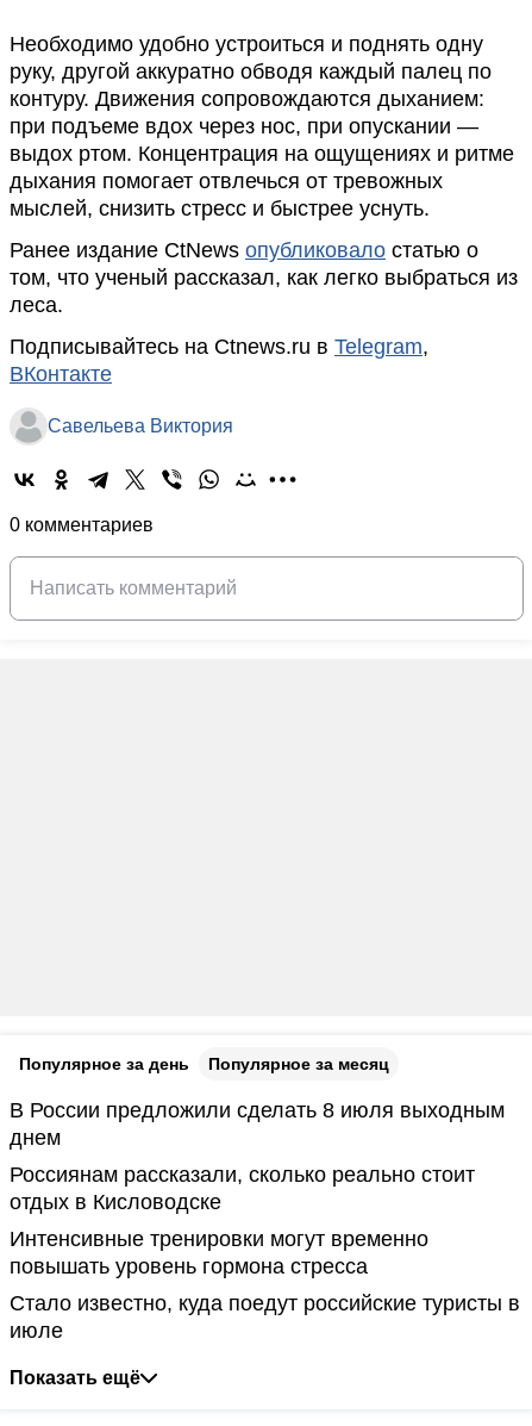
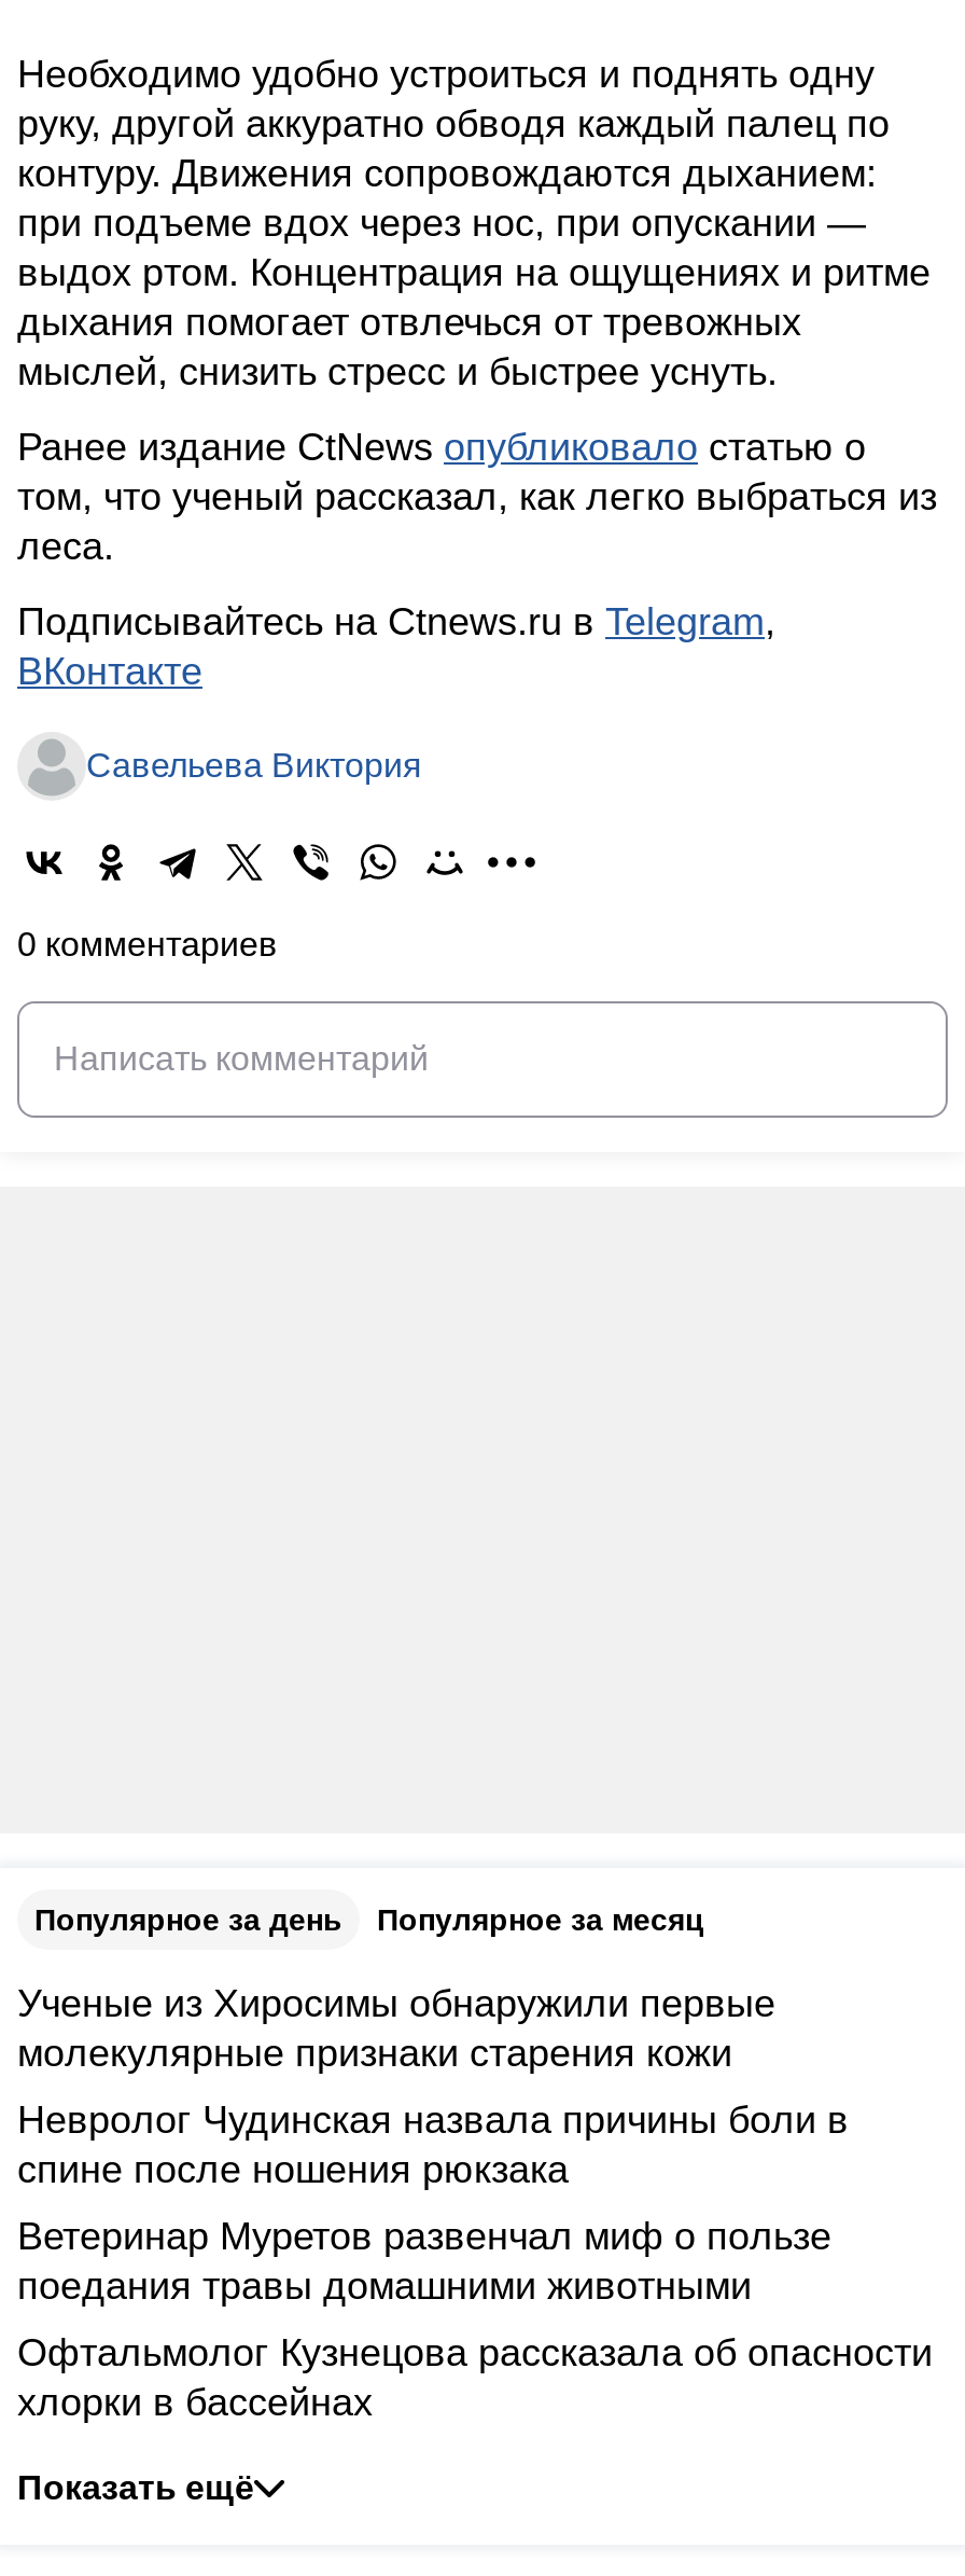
- В России предложили сделать 8 июля выходным
- днем
+ Ученые из Хиросимы обнаружили первые
+ молекулярные признаки старения кожи

- Россиянам рассказали, сколько реально стоит
- отдых в Кисловодске
+ Невролог Чудинская назвала причины боли в
+ спине после ношения рюкзака

- Интенсивные тренировки могут временно
- повышать уровень гормона стресса
+ Ветеринар Муретов развенчал миф о пользе
+ поедания травы домашними животными

- Стало известно, куда поедут российские туристы в
- июле
+ Офтальмолог Кузнецова рассказала об опасности
+ хлорки в бассейнах
